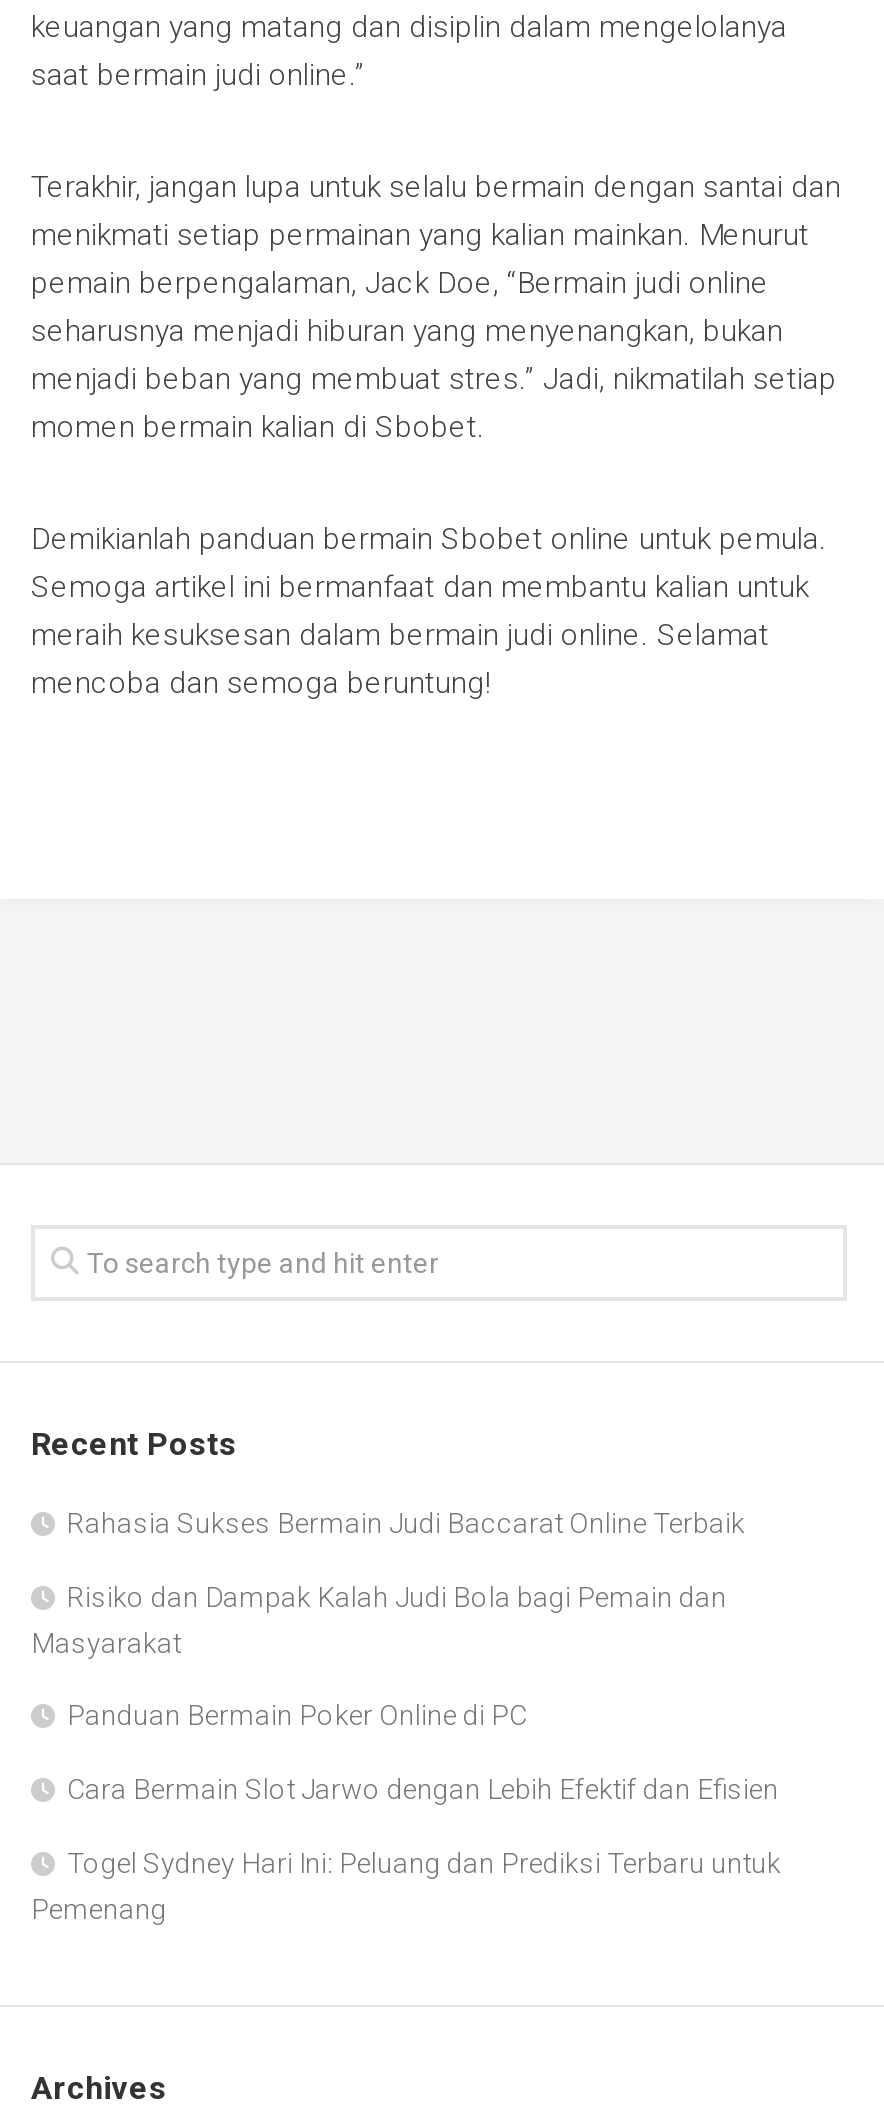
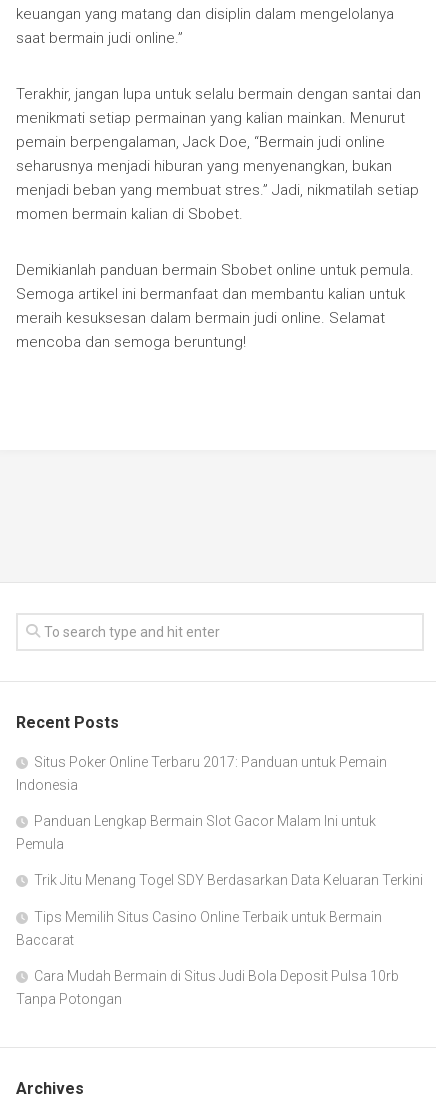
- Rahasia Sukses Bermain Judi Baccarat Online Terbaik
+ Situs Poker Online Terbaru 2017: Panduan untuk Pemain
+ Indonesia

- Risiko dan Dampak Kalah Judi Bola bagi Pemain dan
- Masyarakat
+ Panduan Lengkap Bermain Slot Gacor Malam Ini untuk
+ Pemula

- Panduan Bermain Poker Online di PC
+ Trik Jitu Menang Togel SDY Berdasarkan Data Keluaran Terkini

- Cara Bermain Slot Jarwo dengan Lebih Efektif dan Efisien
+ Tips Memilih Situs Casino Online Terbaik untuk Bermain
+ Baccarat

- Togel Sydney Hari Ini: Peluang dan Prediksi Terbaru untuk
- Pemenang
+ Cara Mudah Bermain di Situs Judi Bola Deposit Pulsa 10rb
+ Tanpa Potongan
